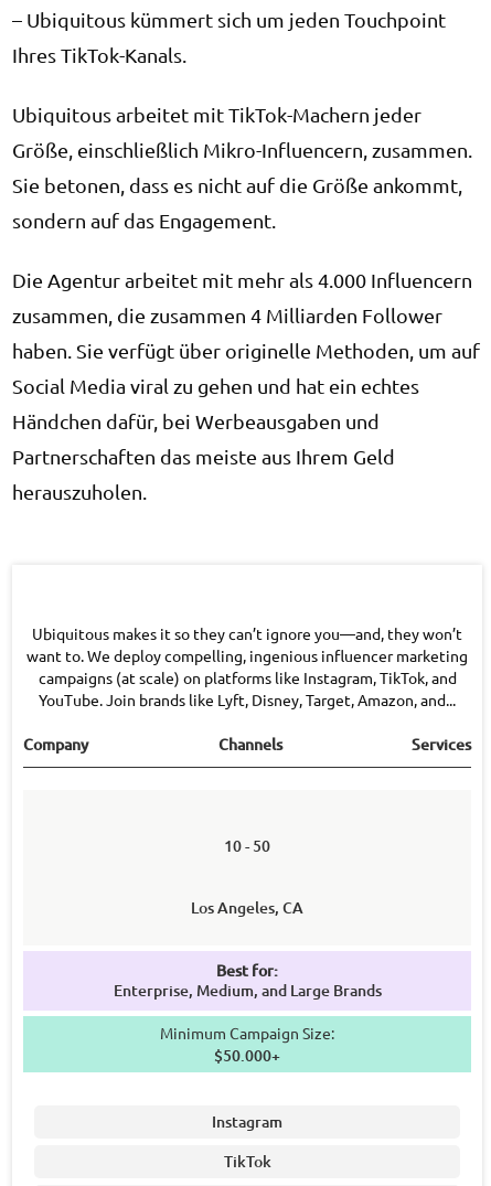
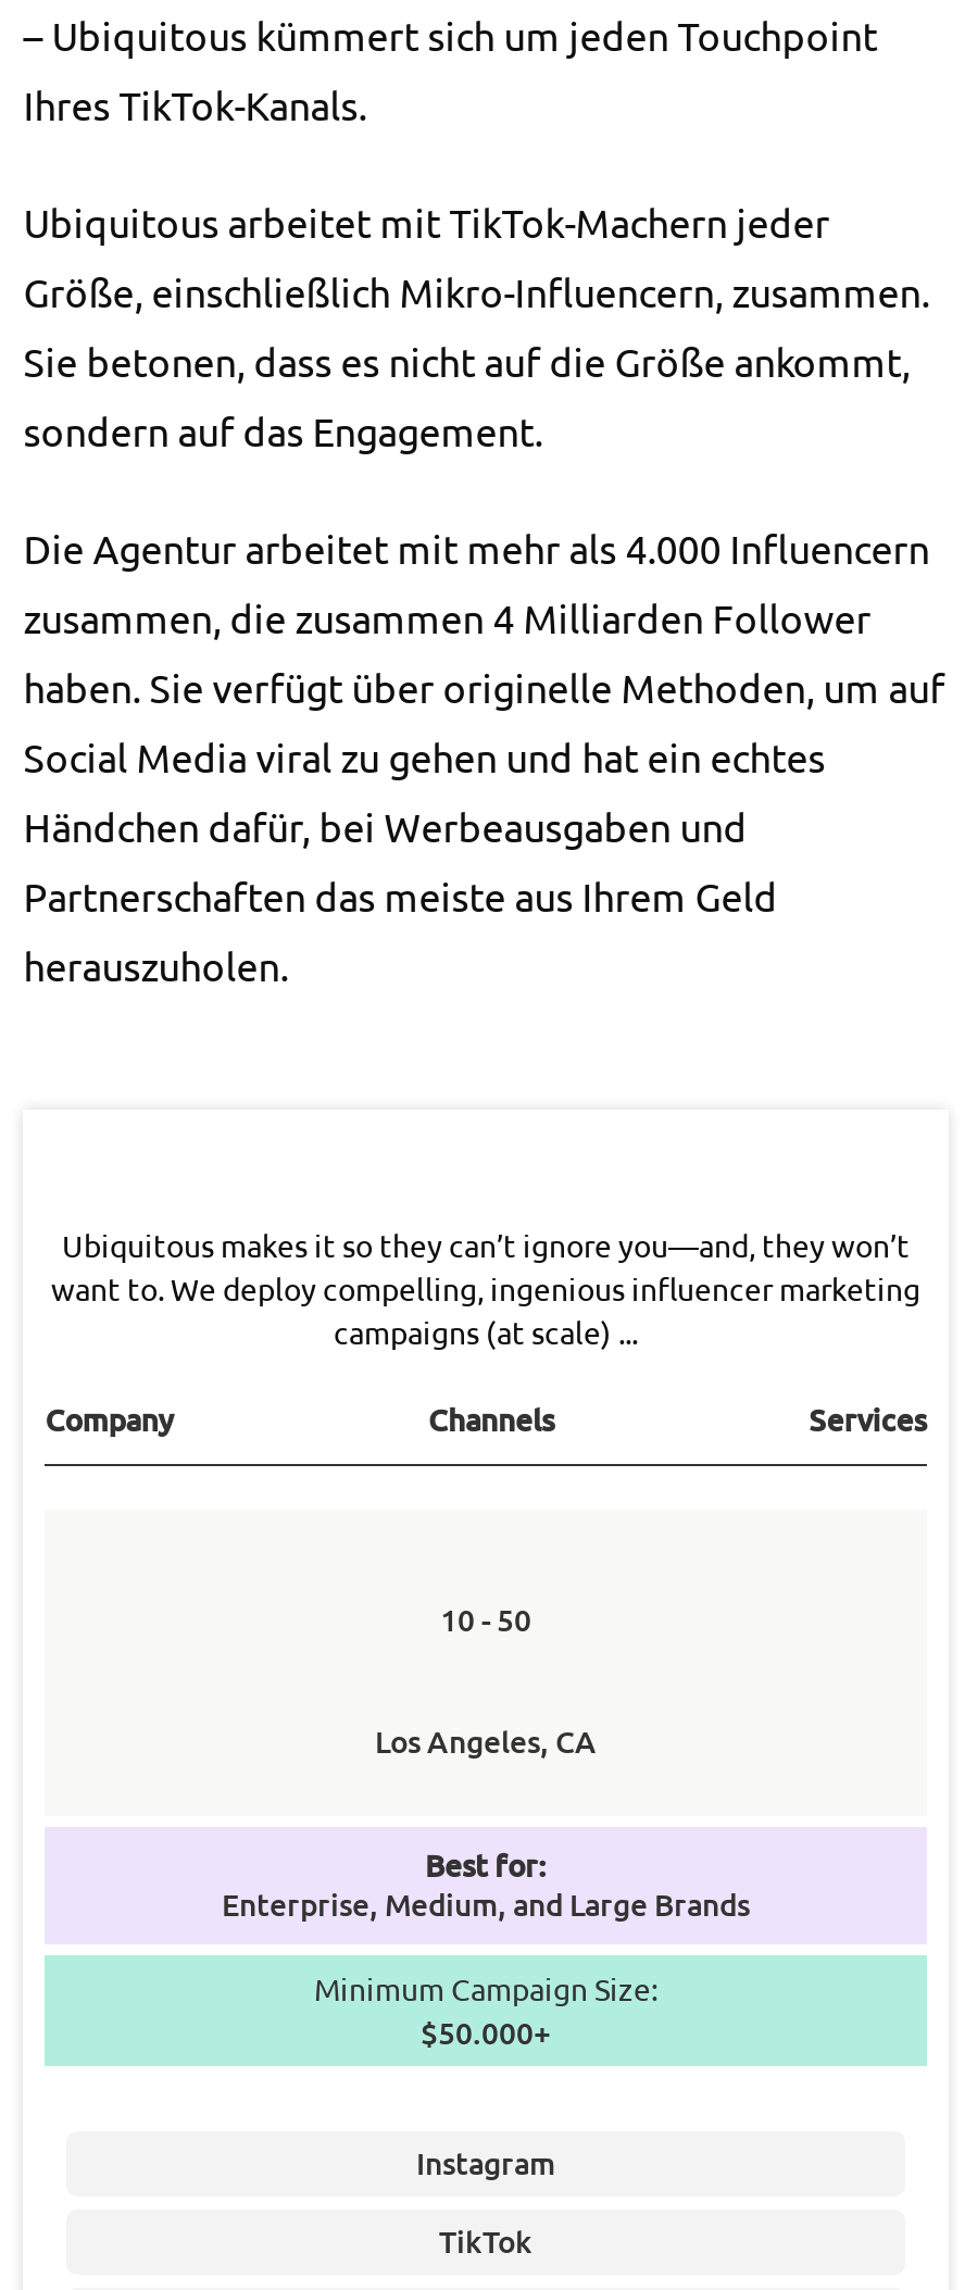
- campaigns (at scale) on platforms like Instagram, TikTok, and
- YouTube. Join brands like Lyft, Disney, Target, Amazon, and...
+ campaigns (at scale) ...
